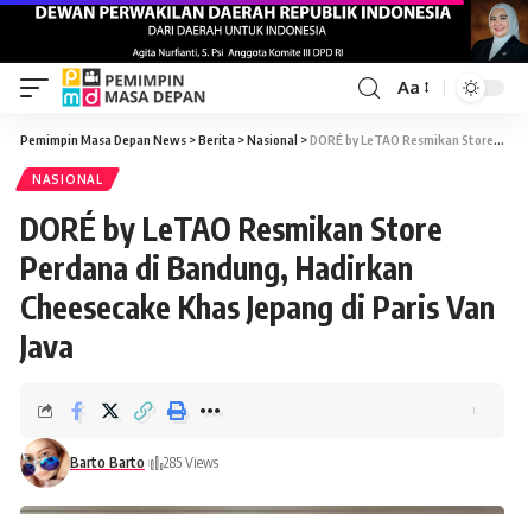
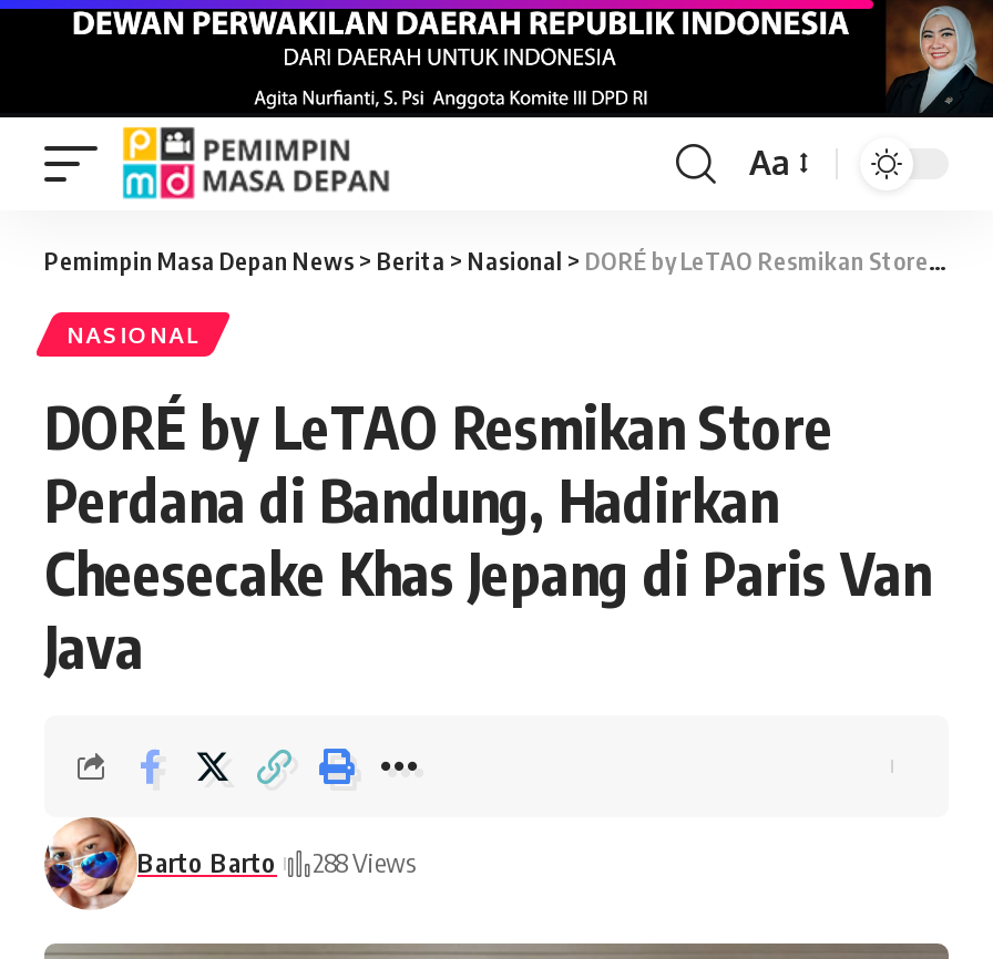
- Barto Barto 285 Views
+ Barto Barto 288 Views
